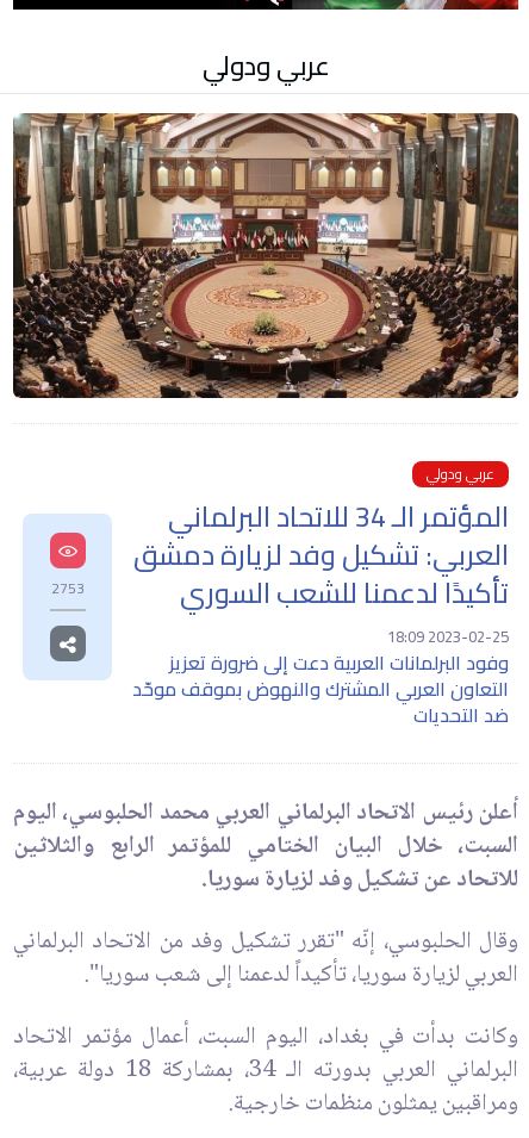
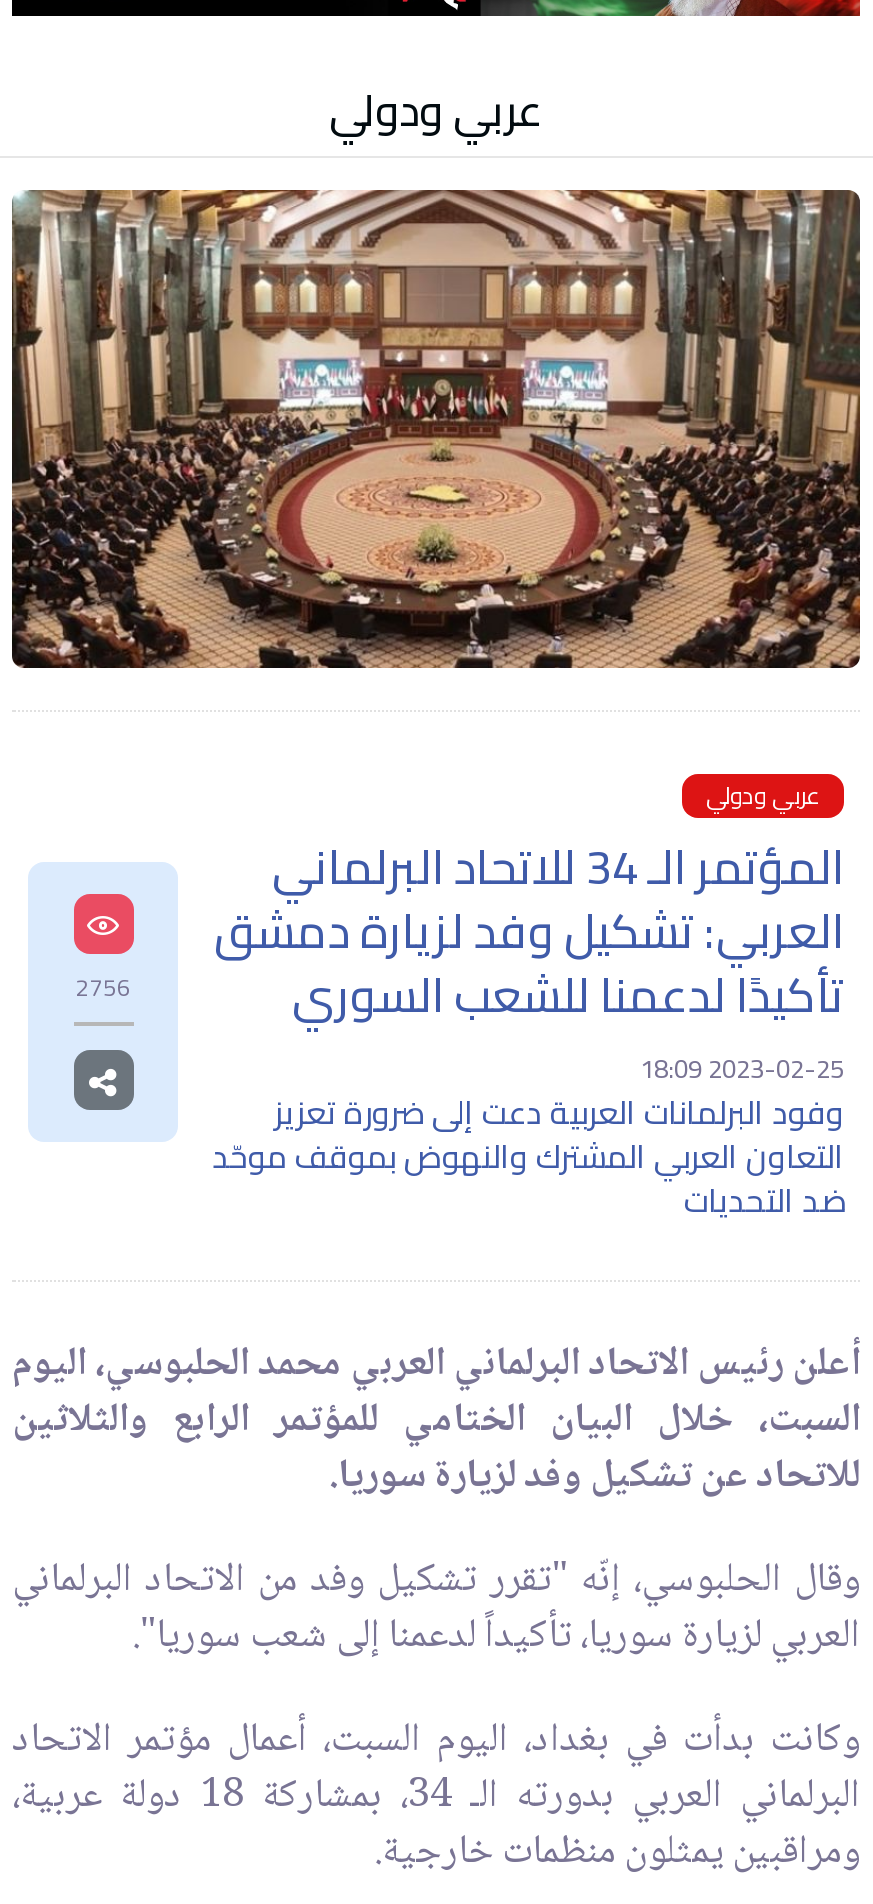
- 2753
+ 2756
